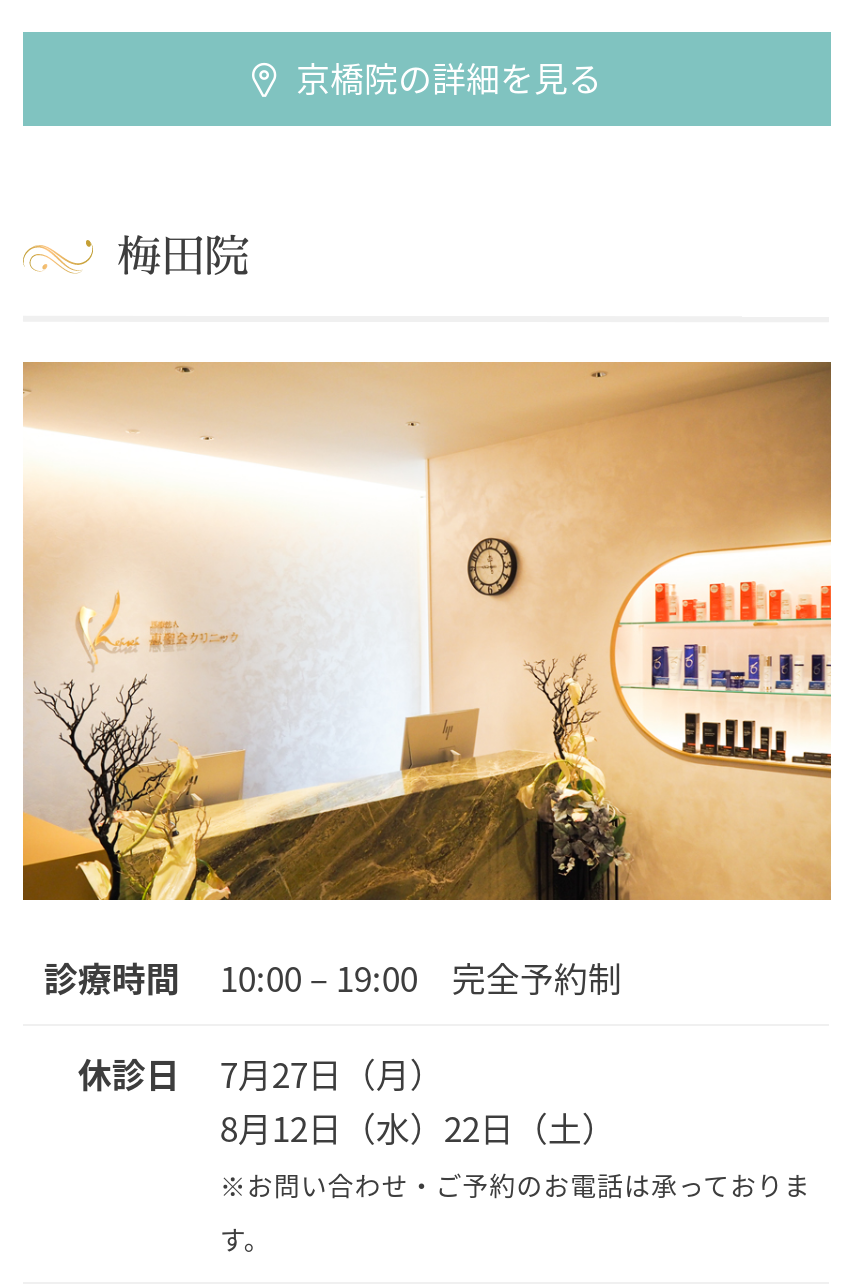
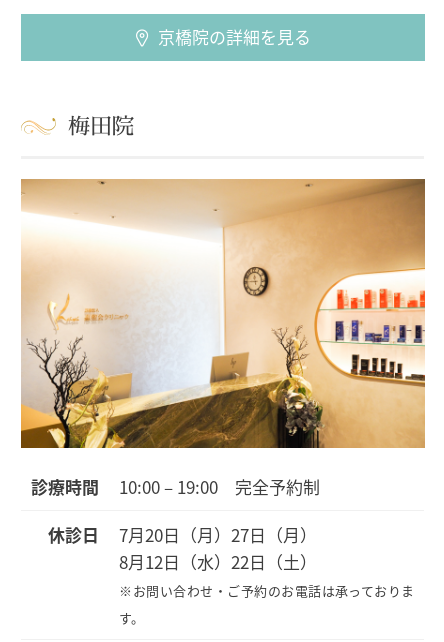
- 休診日 7月27日（月）
+ 休診日 7月20日（月）27日（月）
